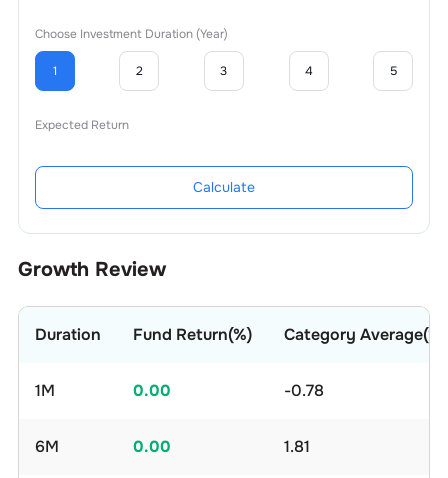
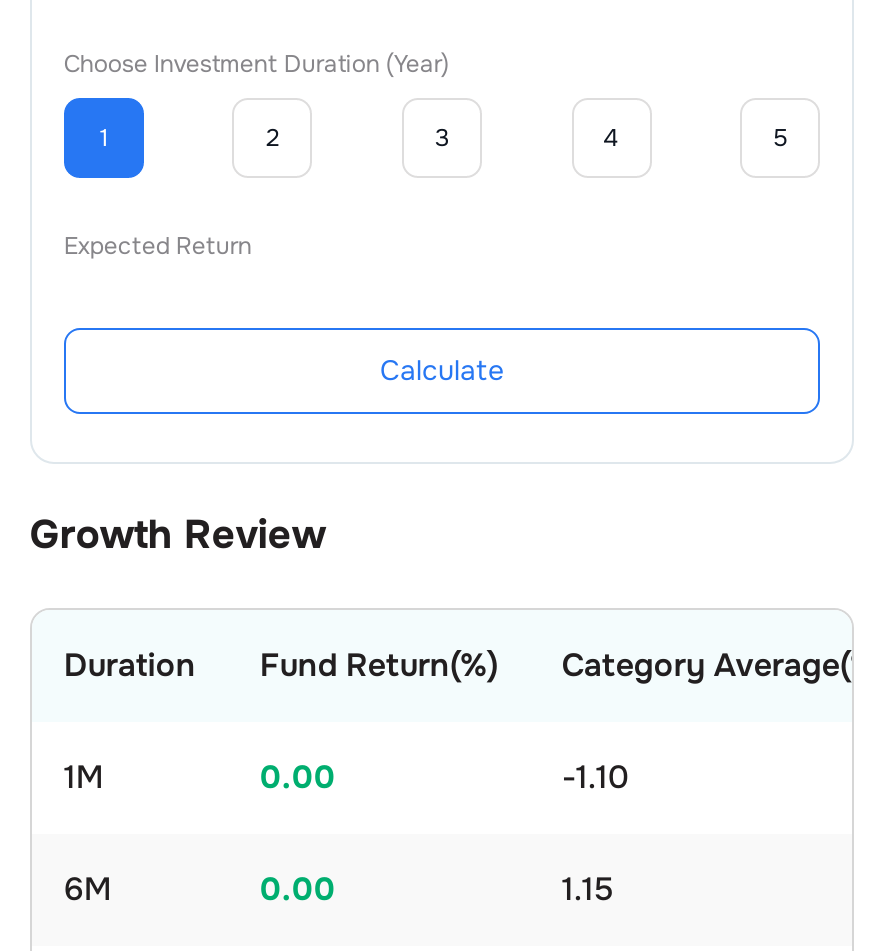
- -0.78
+ -1.10

- 1.81
+ 1.15
